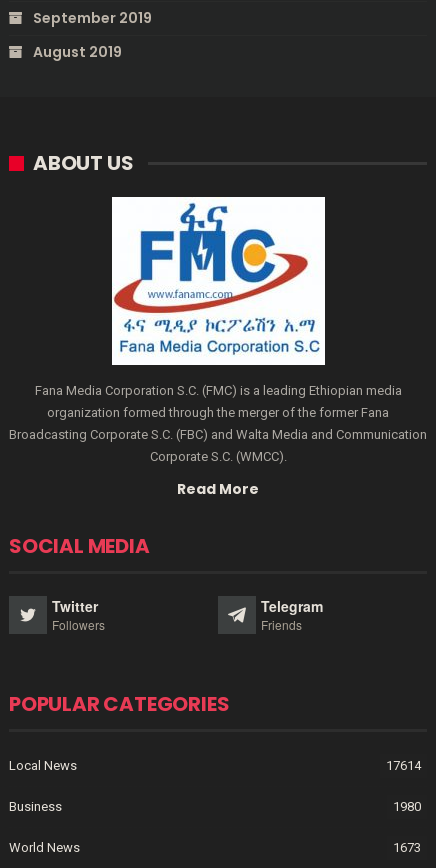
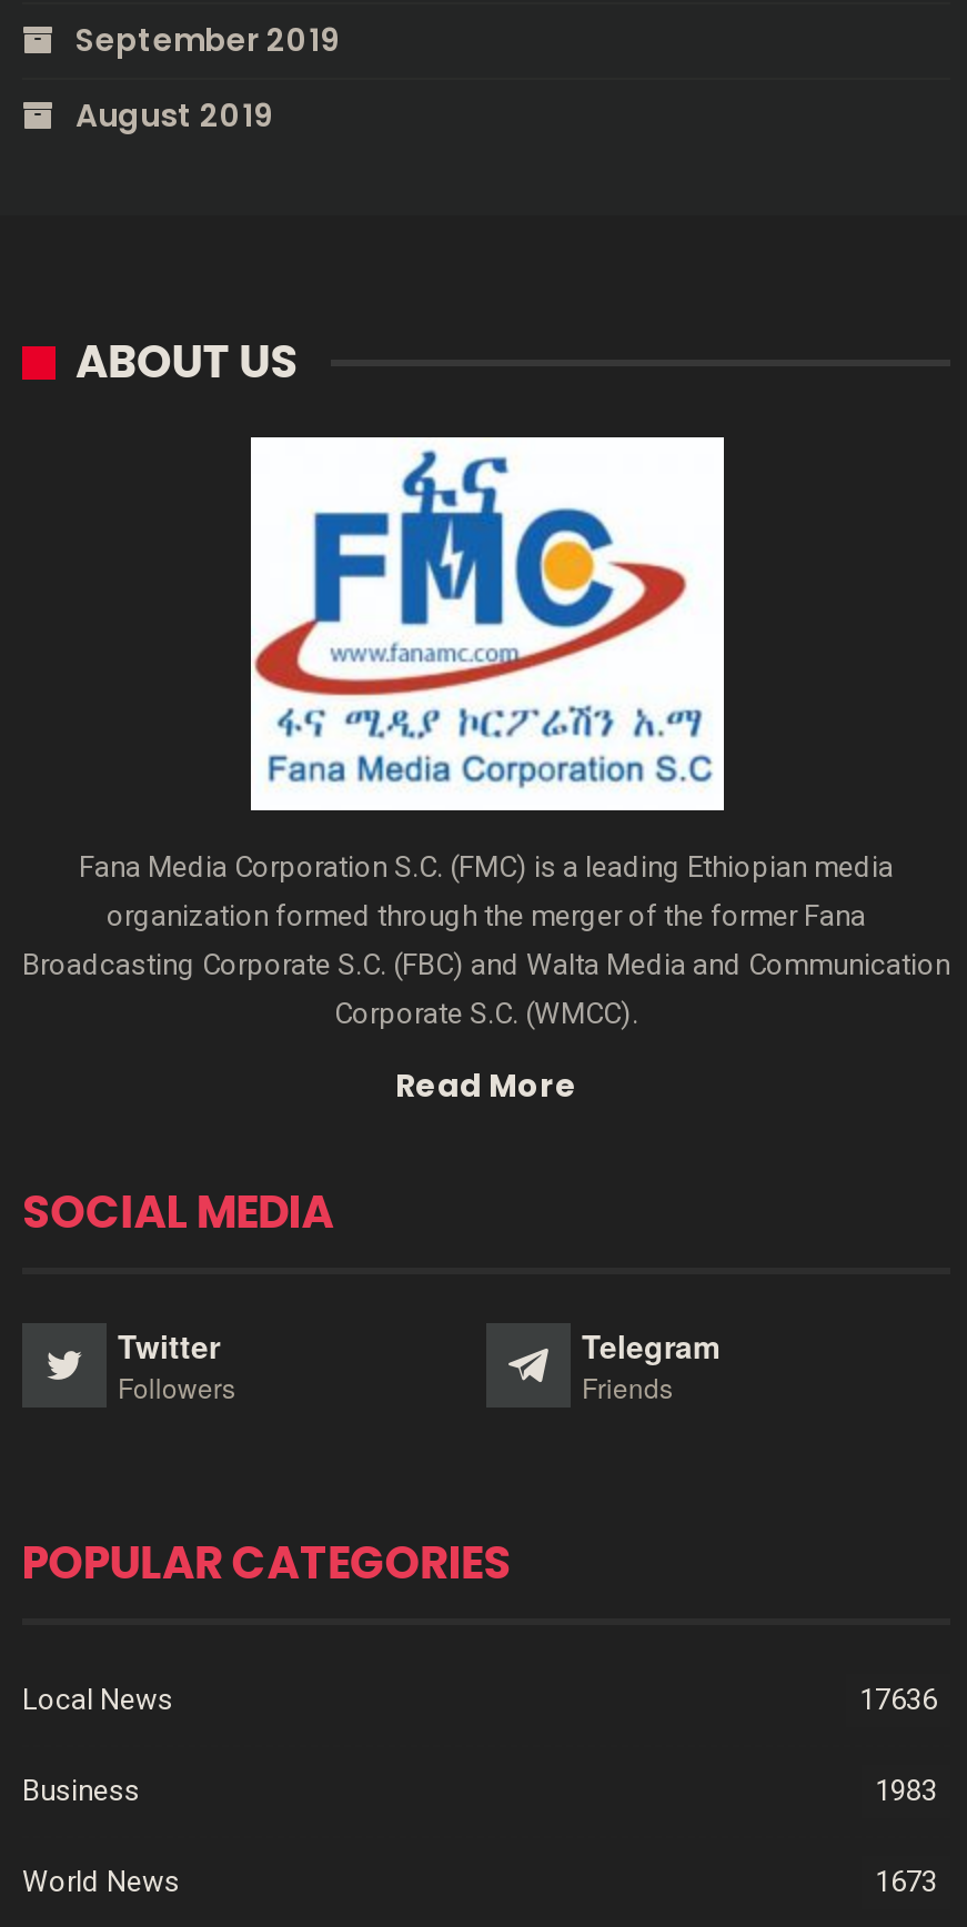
- 17614
+ 17636

- 1980
+ 1983
